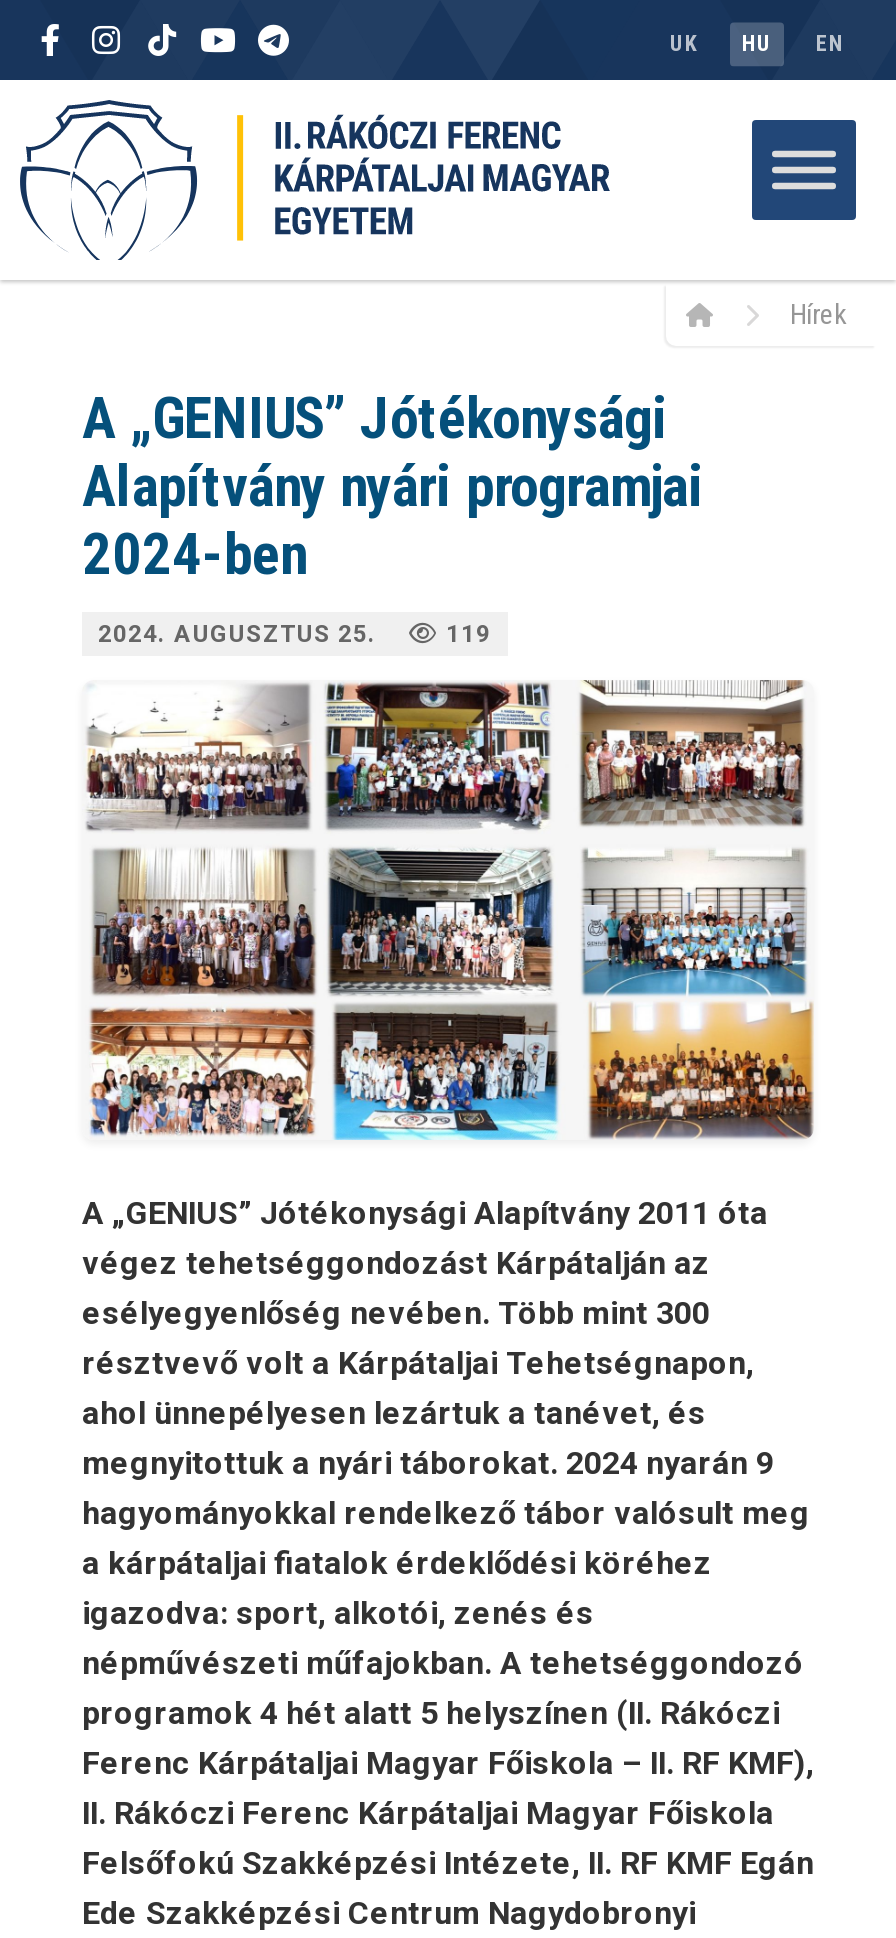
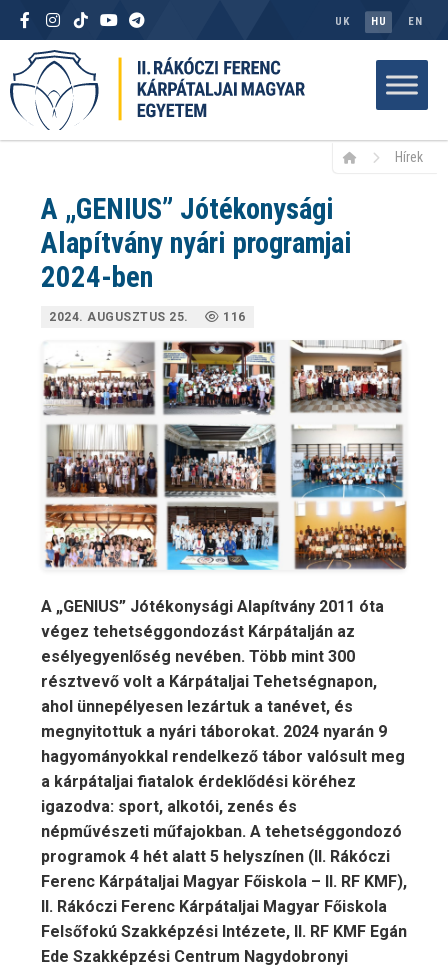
- 119
+ 116
